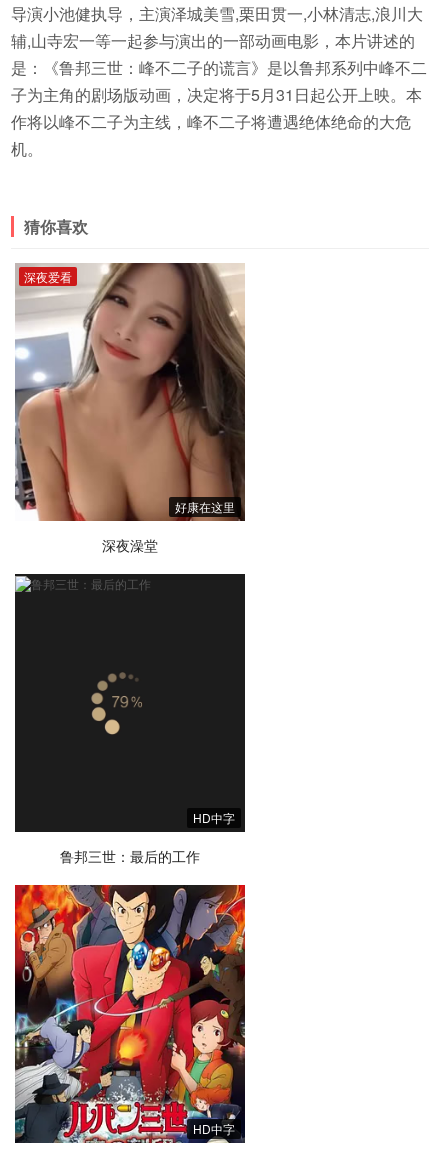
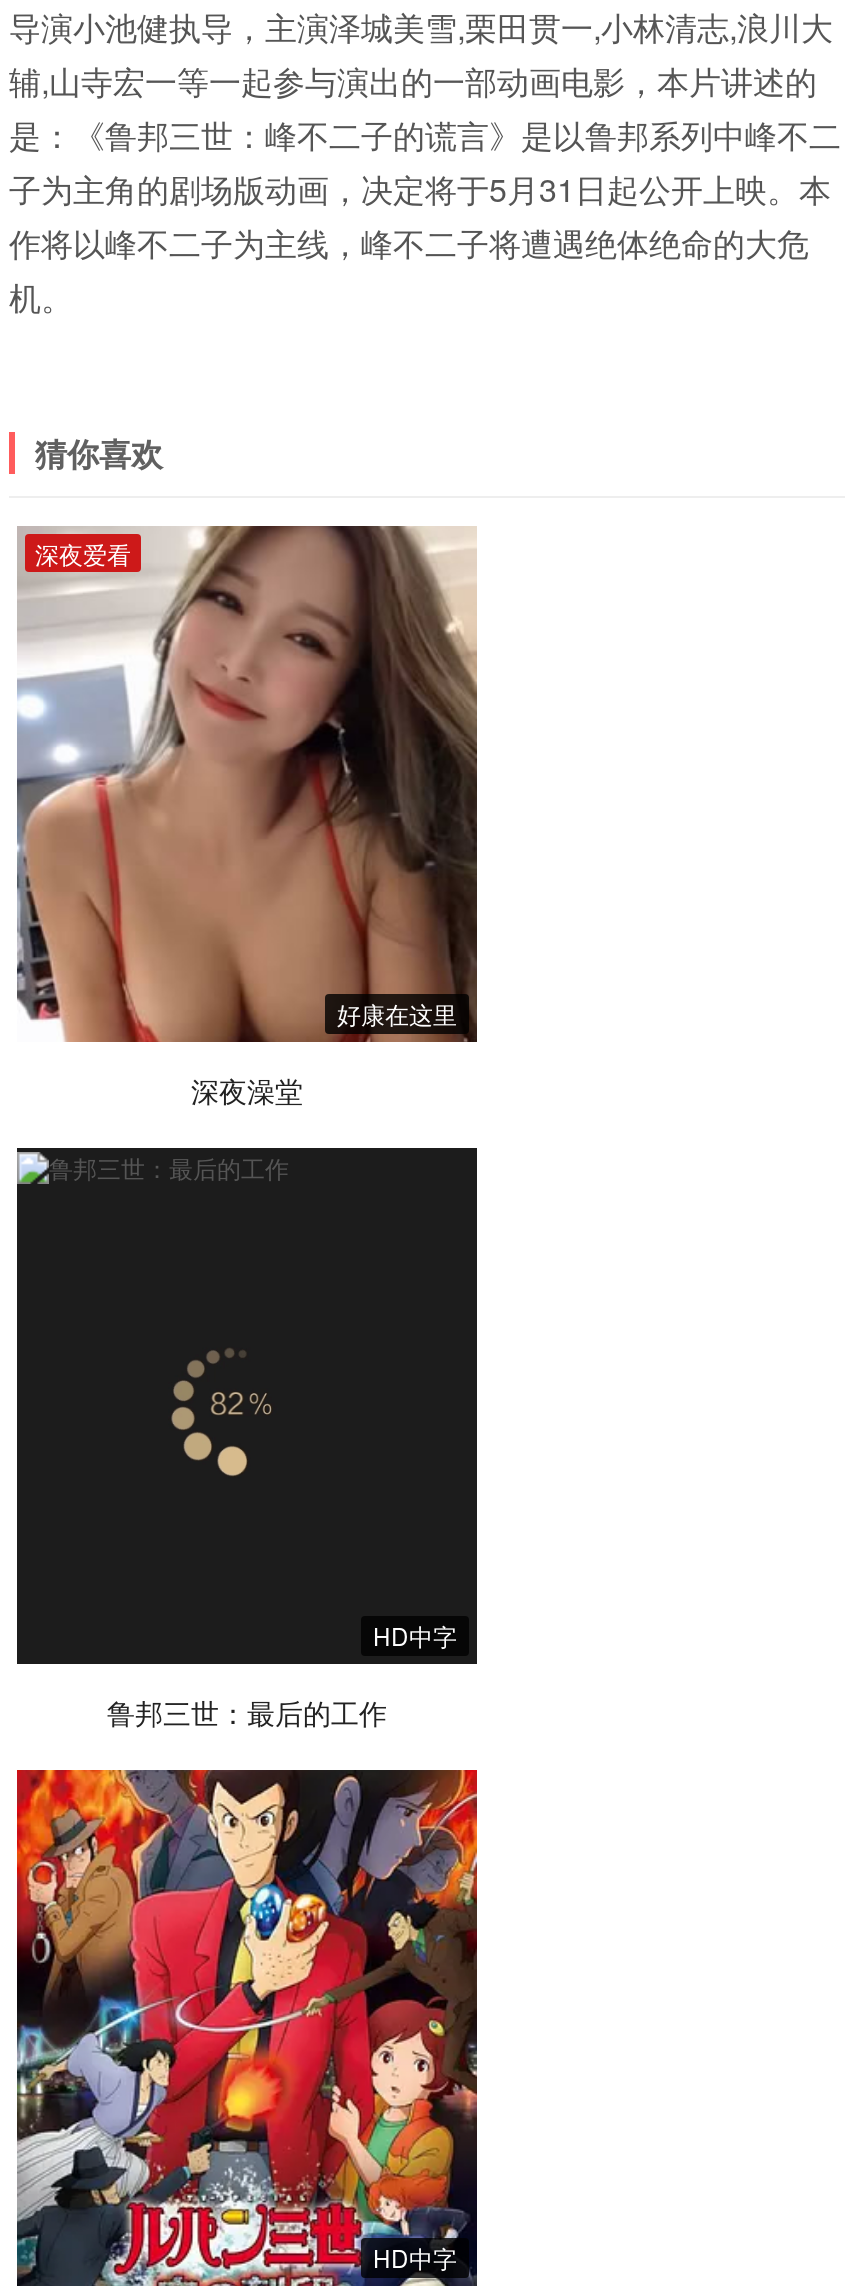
- [image]
+ [image]
